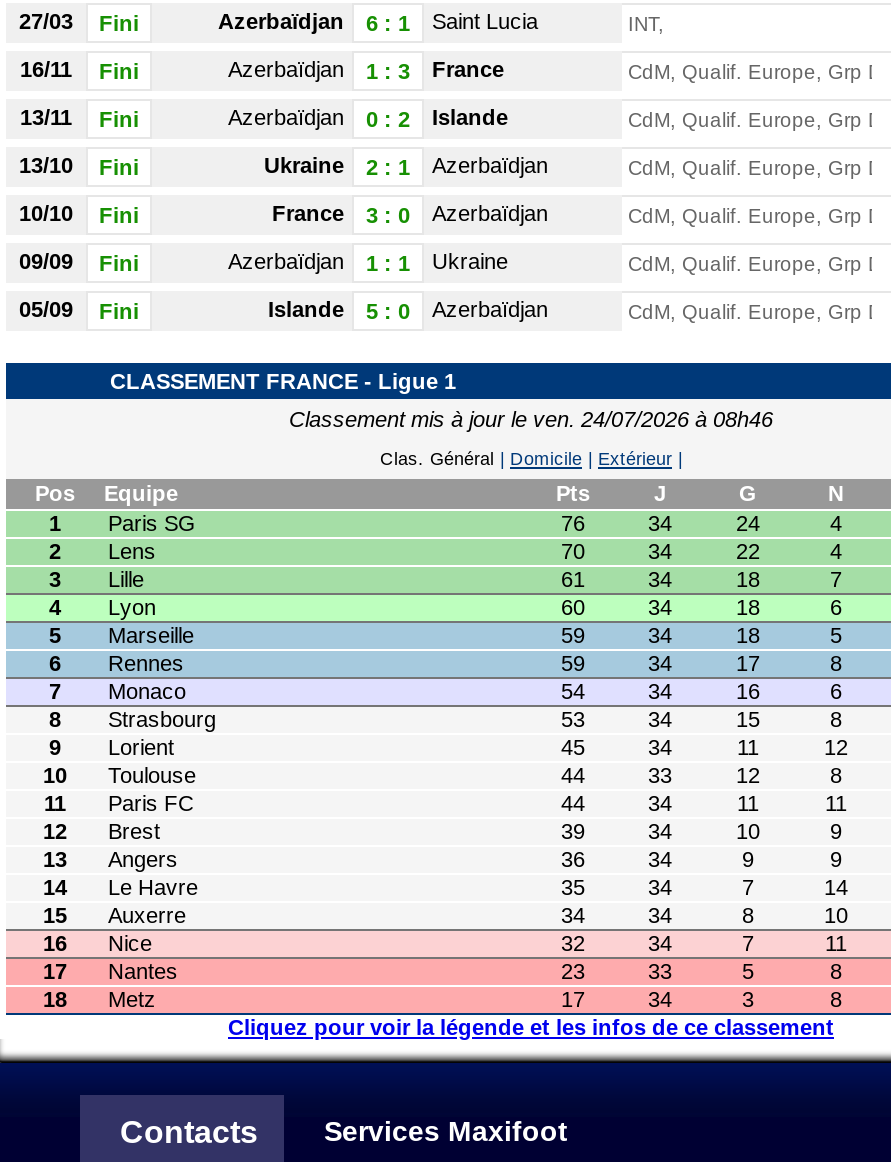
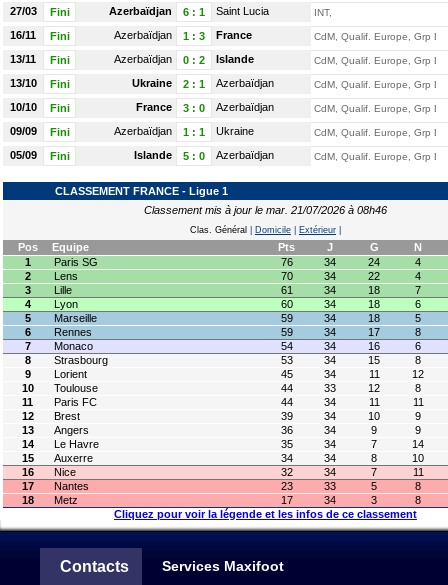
- Classement mis à jour le ven. 24/07/2026 à 08h46
+ Classement mis à jour le mar. 21/07/2026 à 08h46
